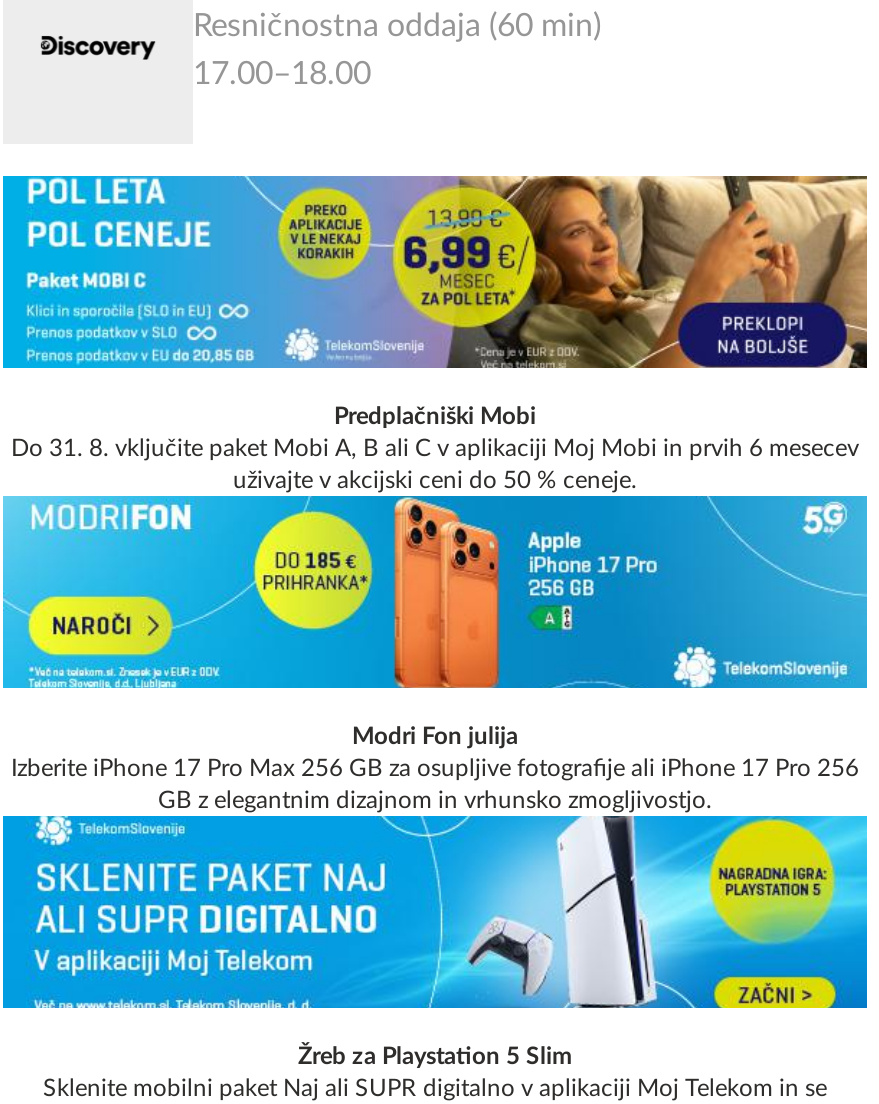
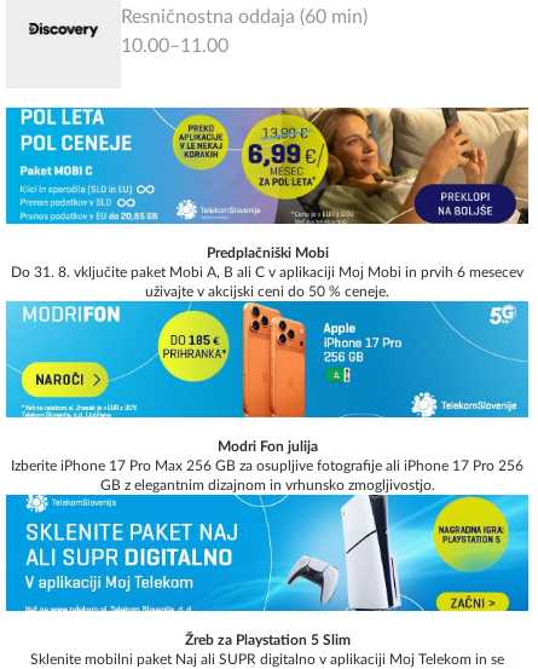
- 17.00–18.00
+ 10.00–11.00
